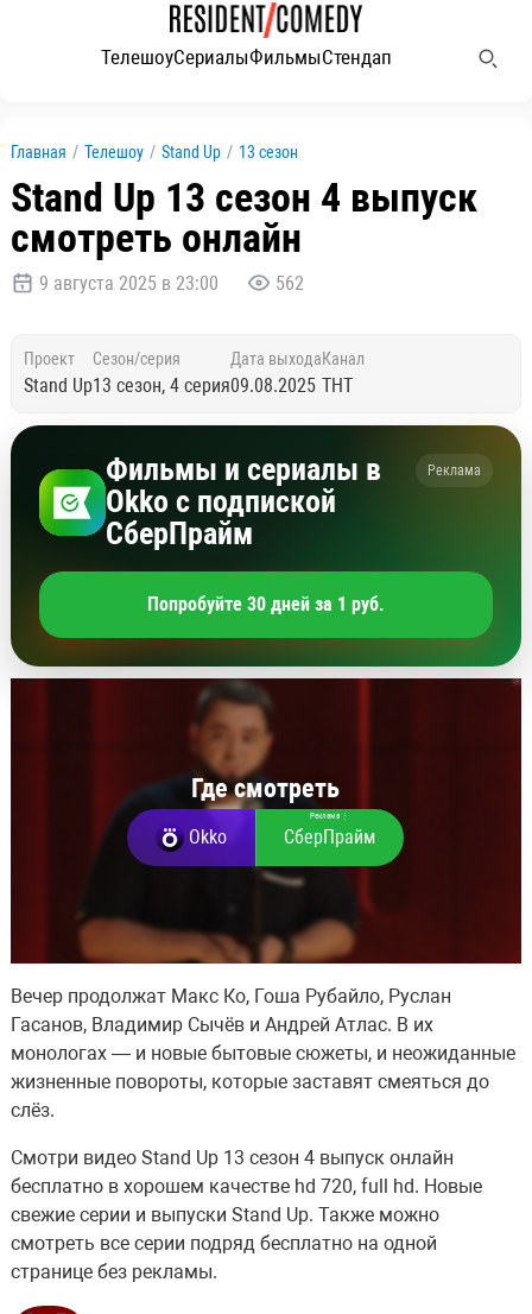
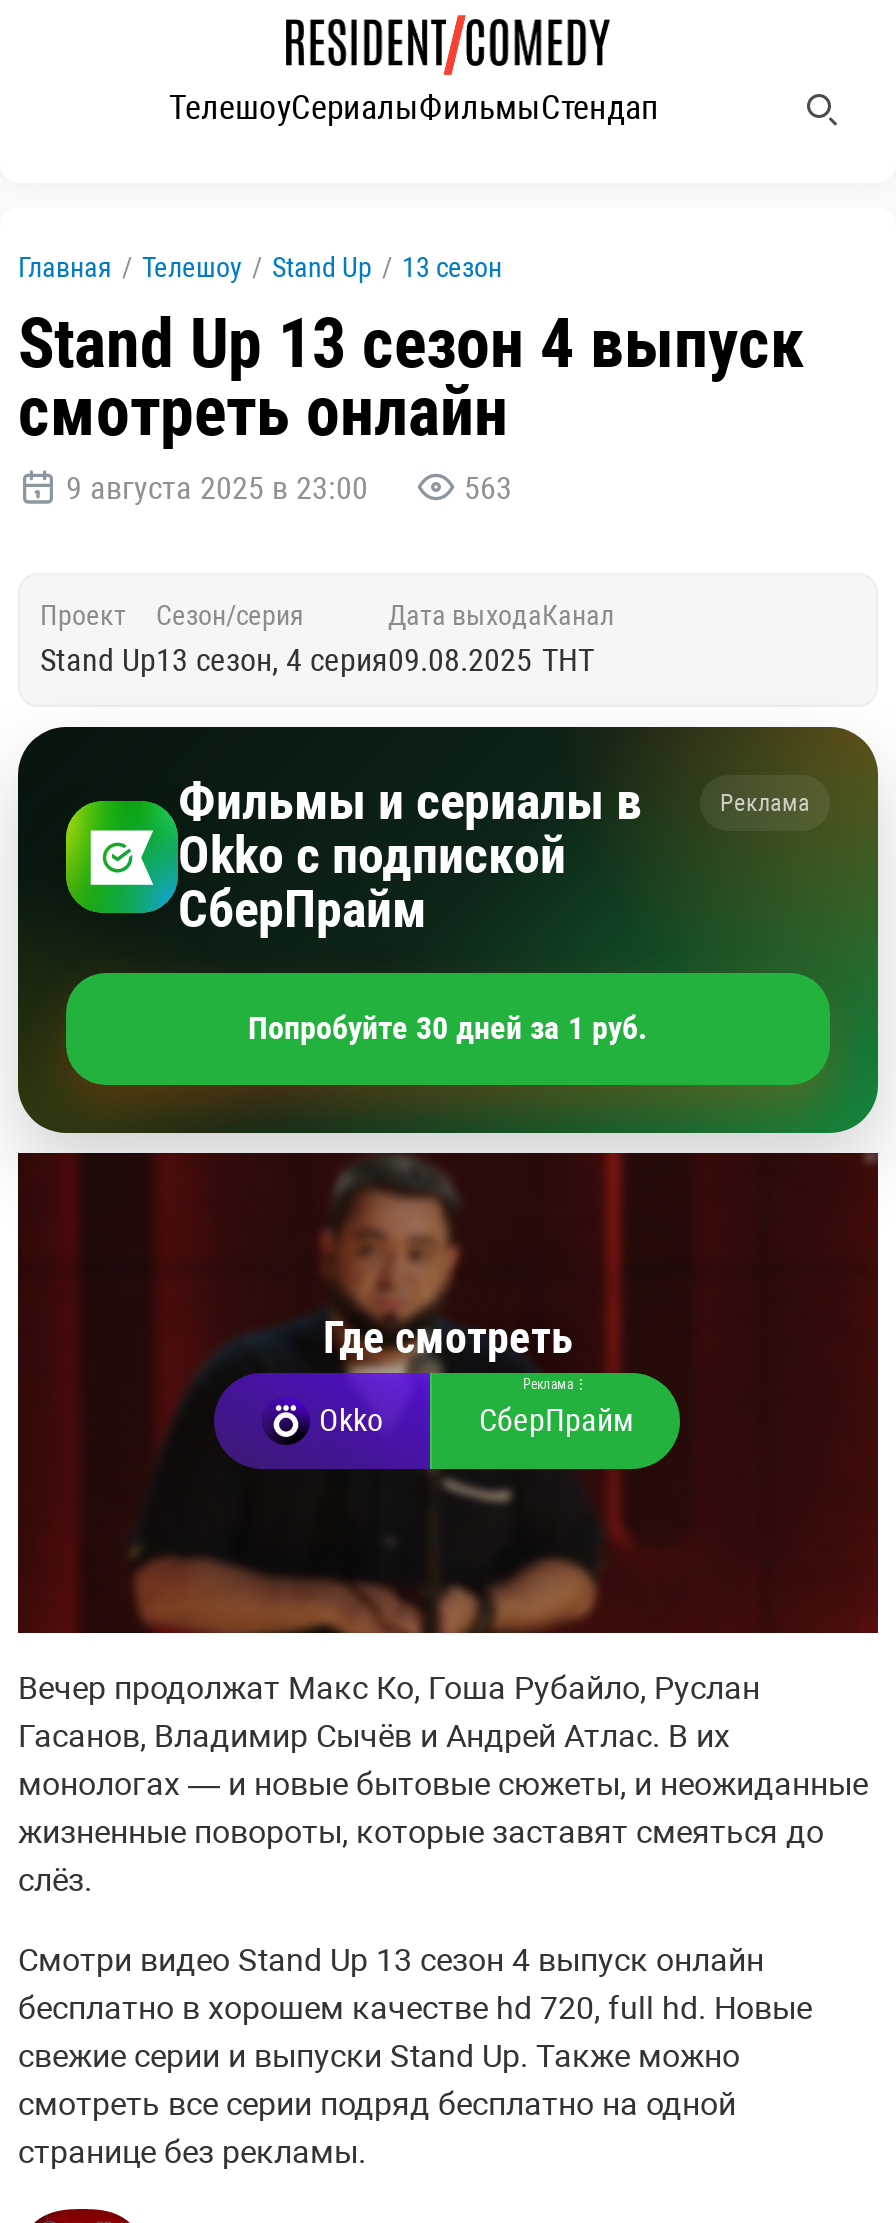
- 562
+ 563
